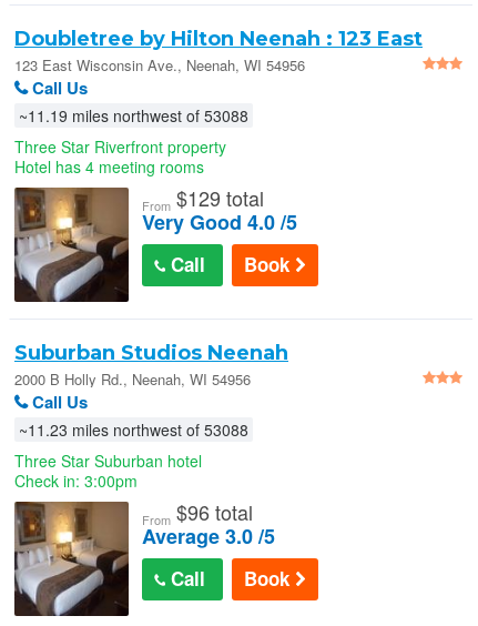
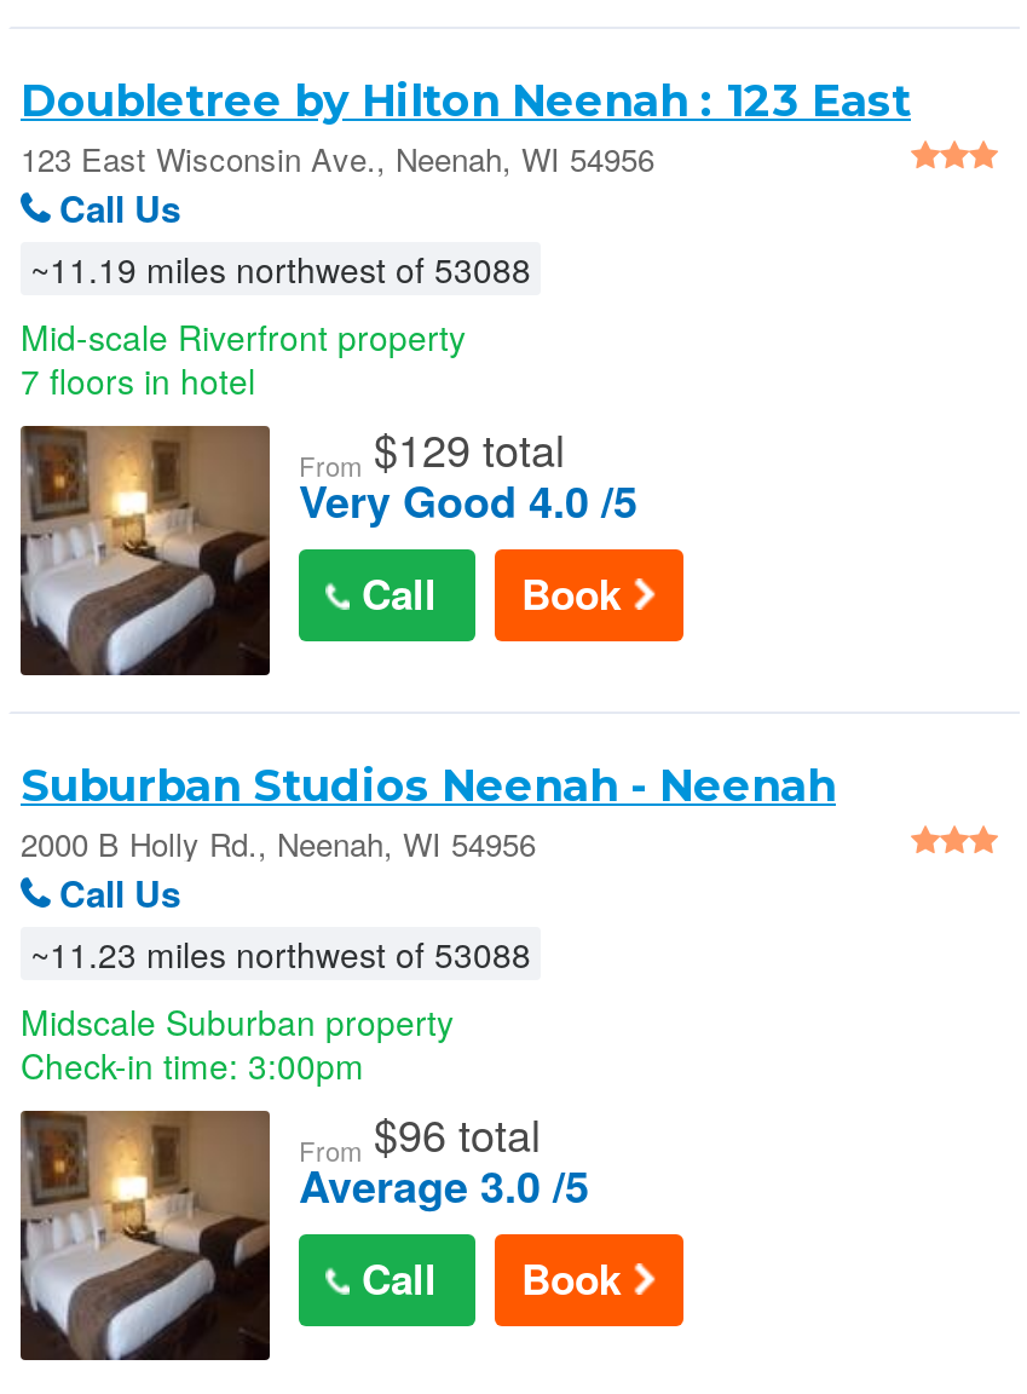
- Three Star Riverfront property
- Hotel has 4 meeting rooms
+ Mid-scale Riverfront property
+ 7 floors in hotel

- Suburban Studios Neenah
+ Suburban Studios Neenah - Neenah

- Three Star Suburban hotel
- Check in: 3:00pm
+ Midscale Suburban property
+ Check-in time: 3:00pm
